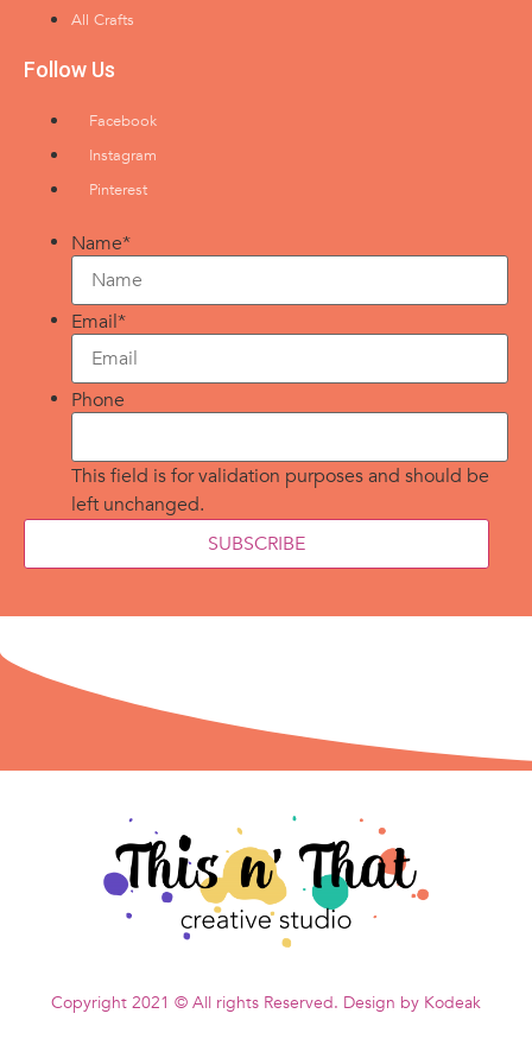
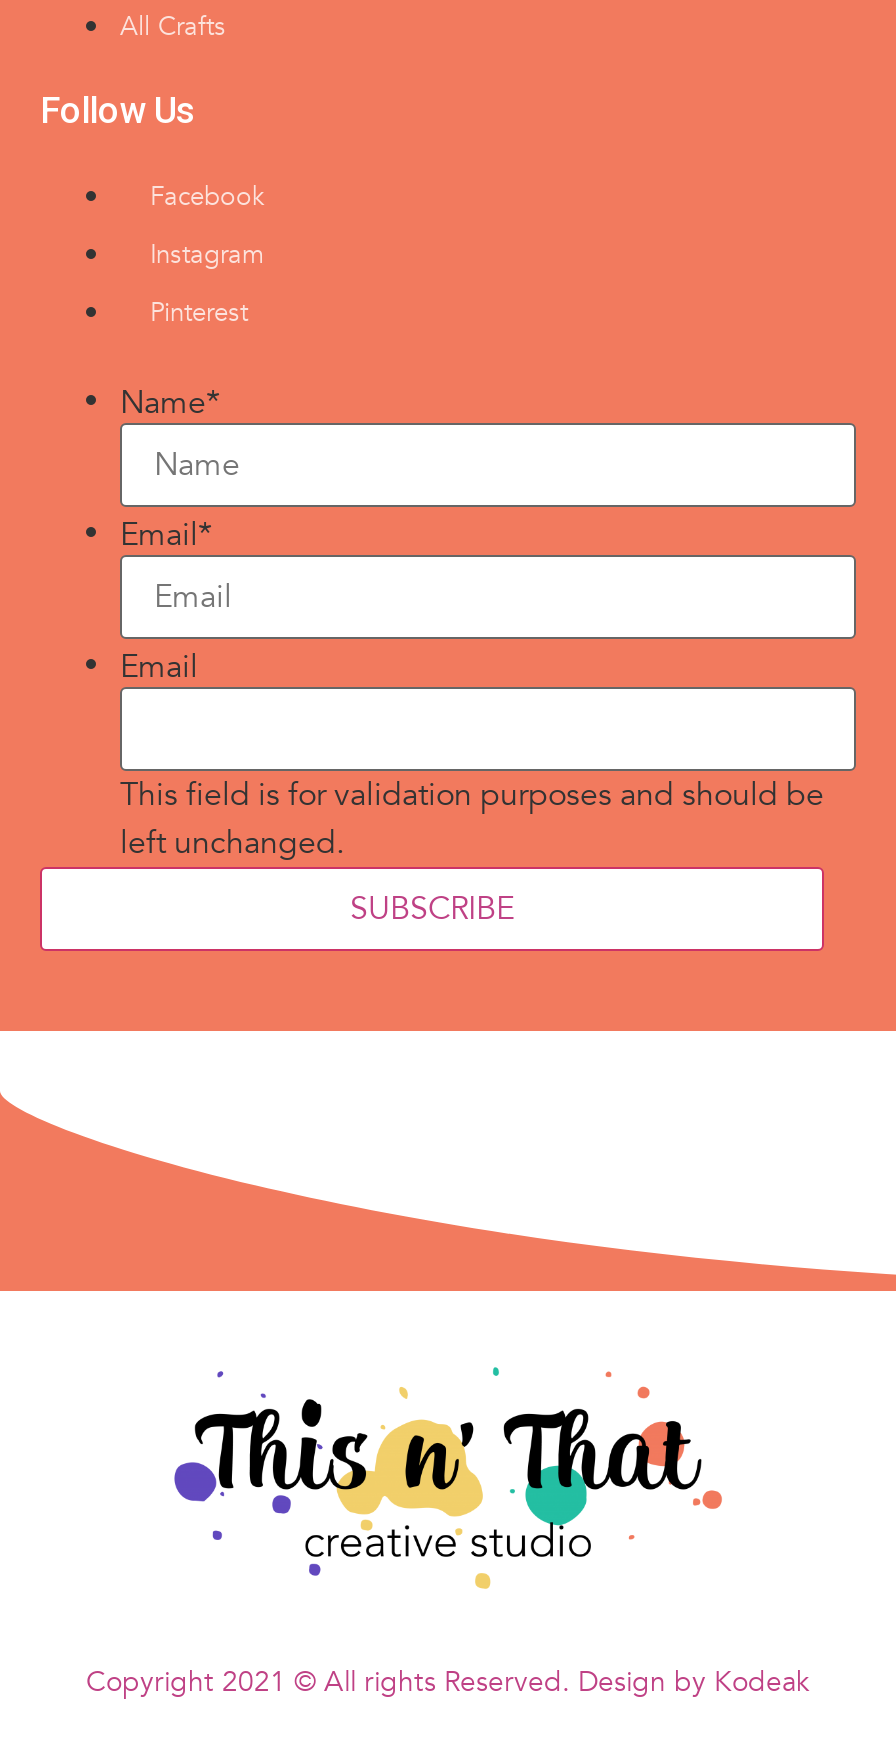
- Phone
+ Email
